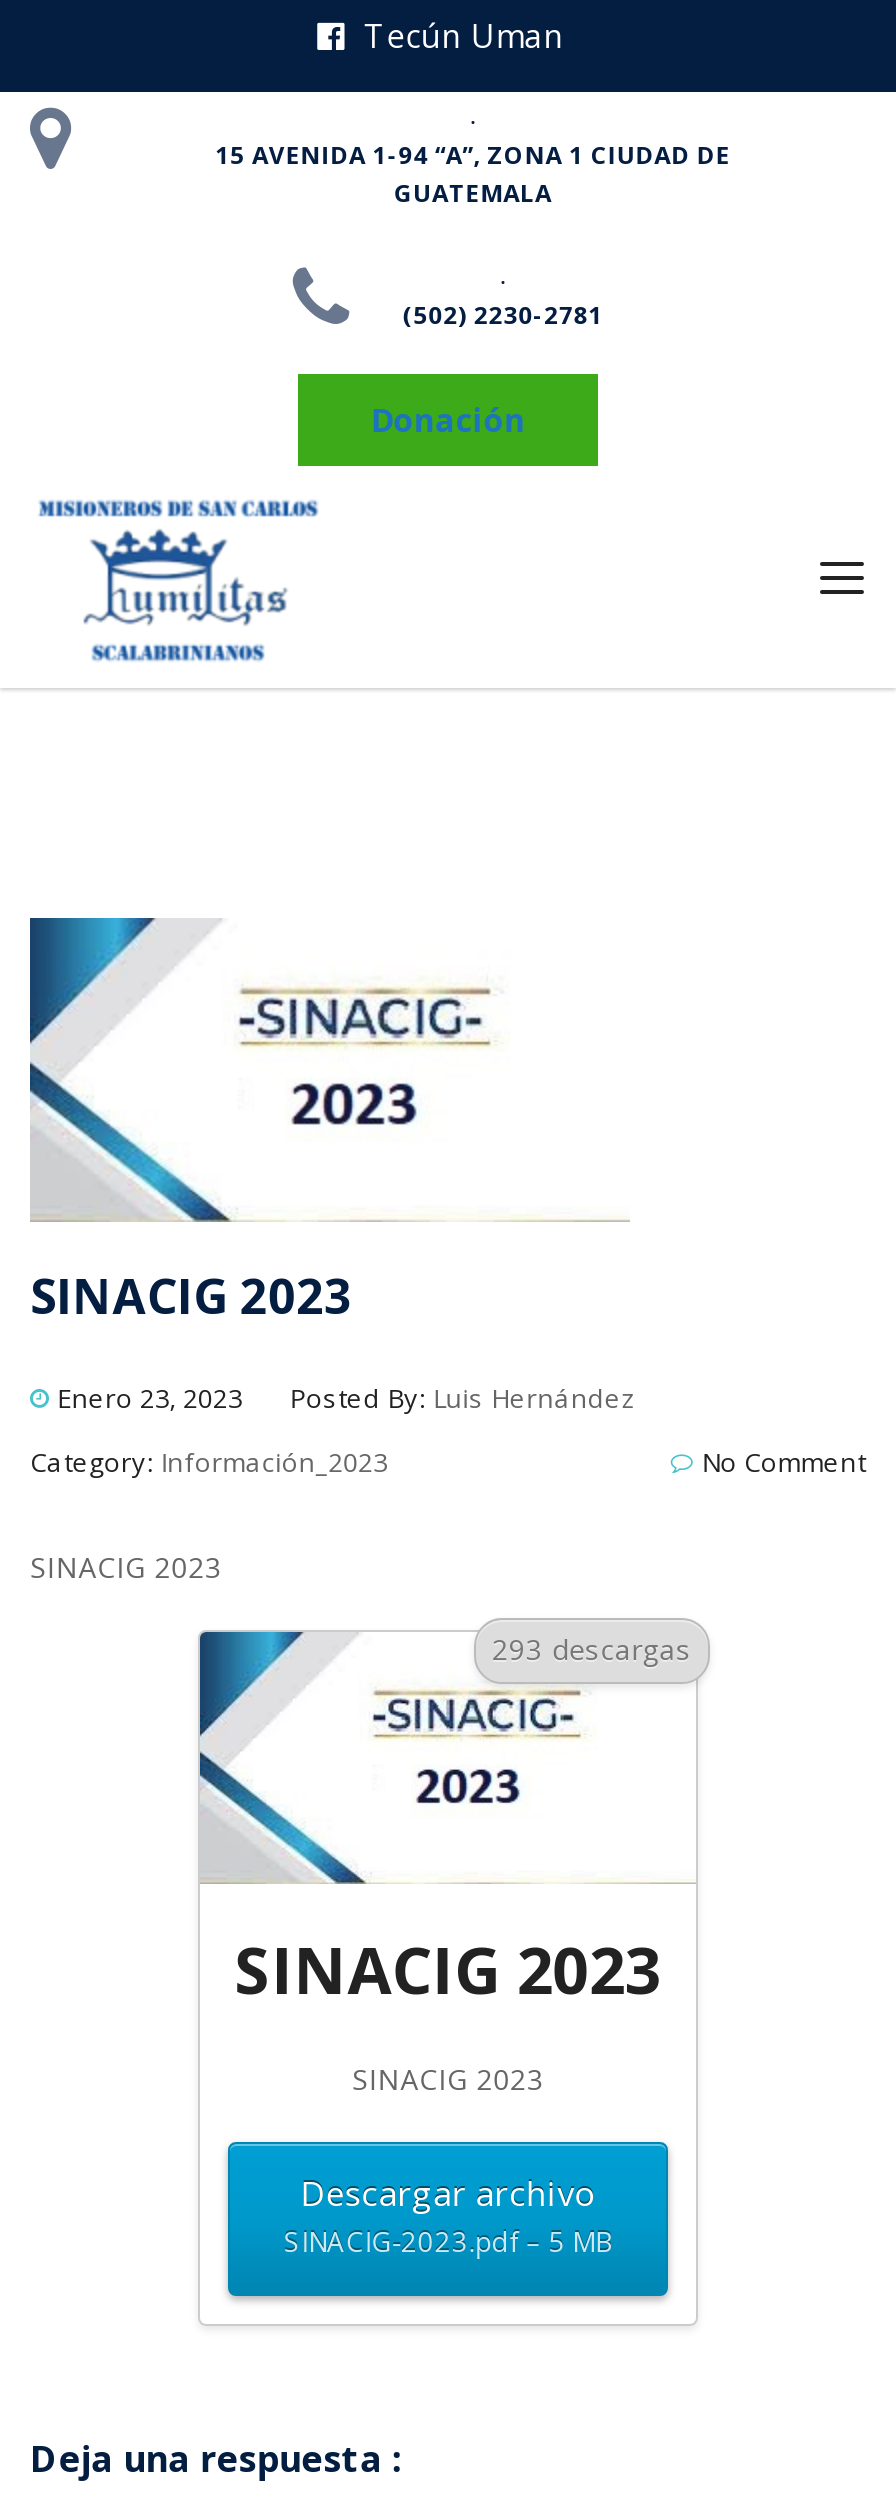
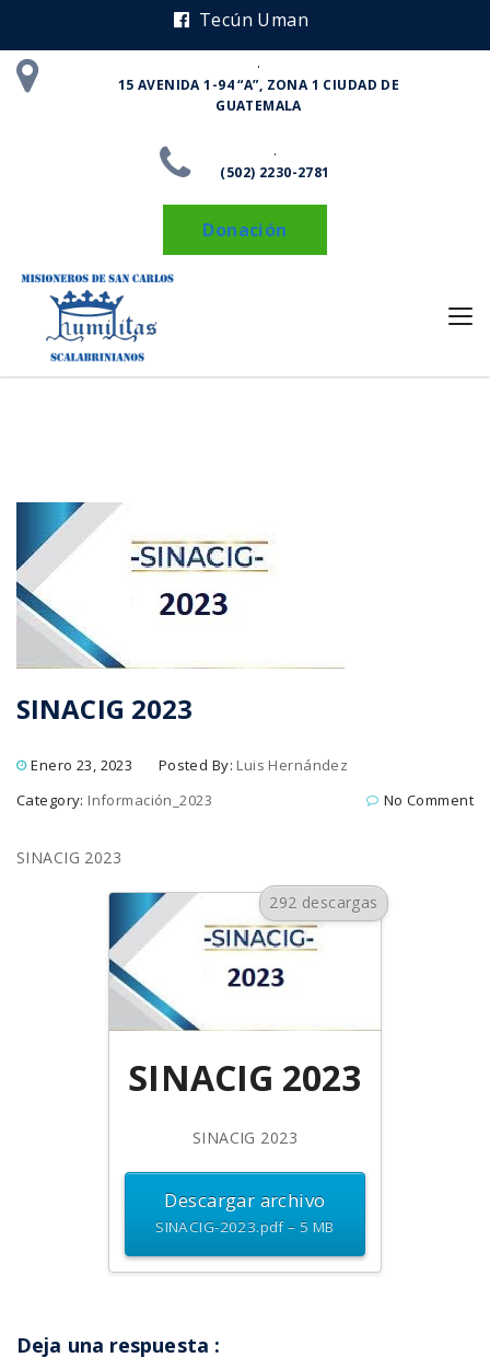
- 293 descargas
+ 292 descargas
